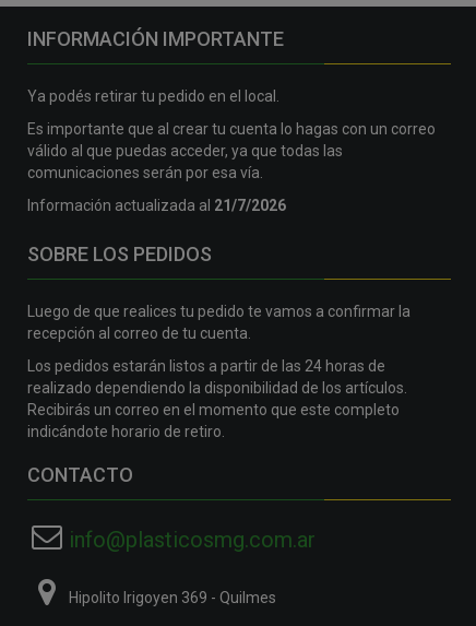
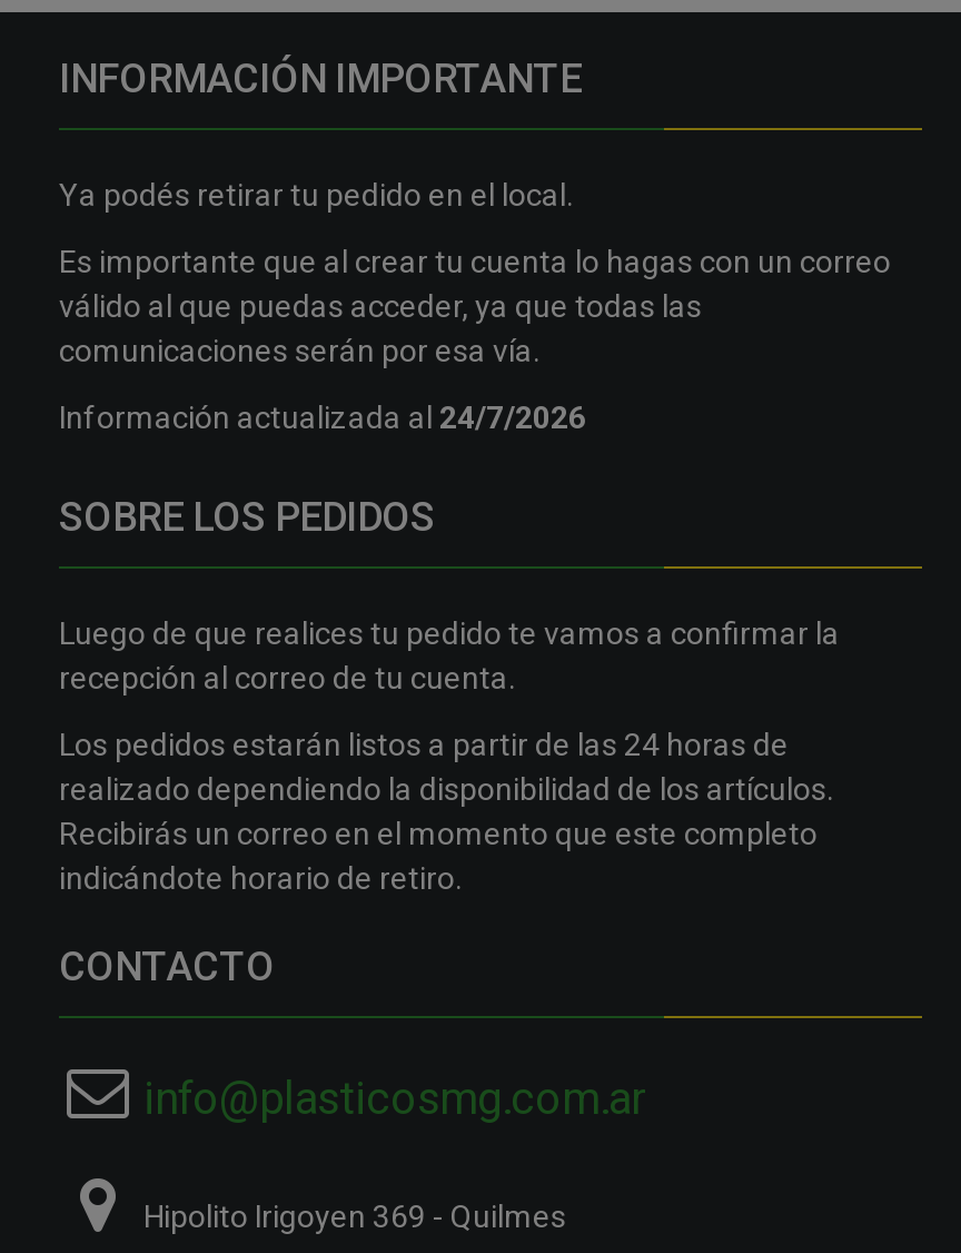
- Información actualizada al 21/7/2026
+ Información actualizada al 24/7/2026
